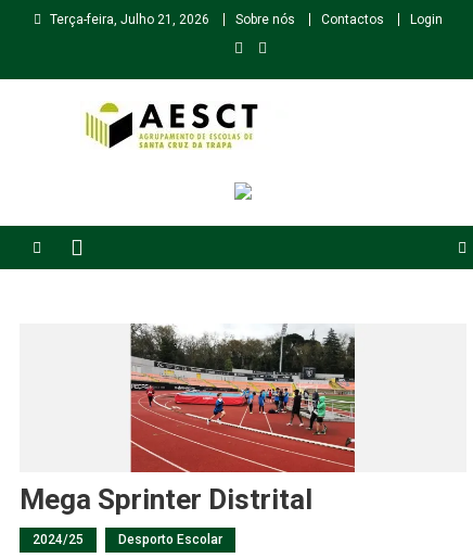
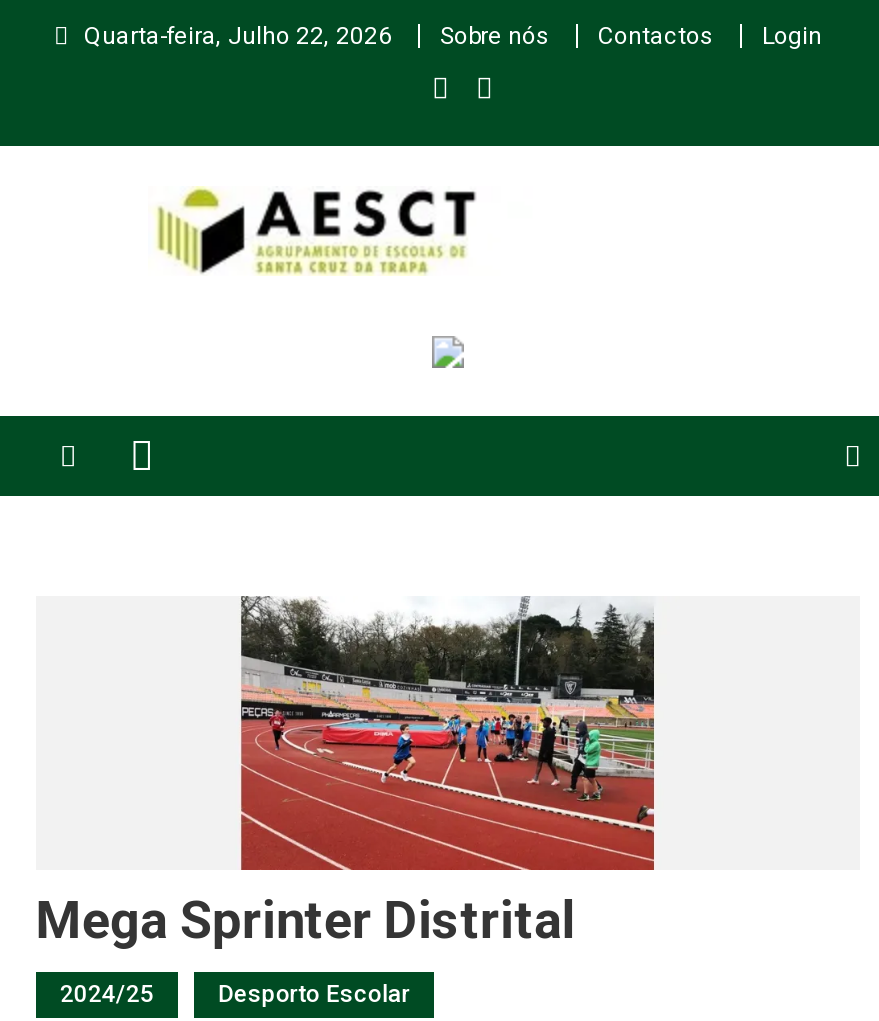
- Terça-feira, Julho 21, 2026
+ Quarta-feira, Julho 22, 2026
